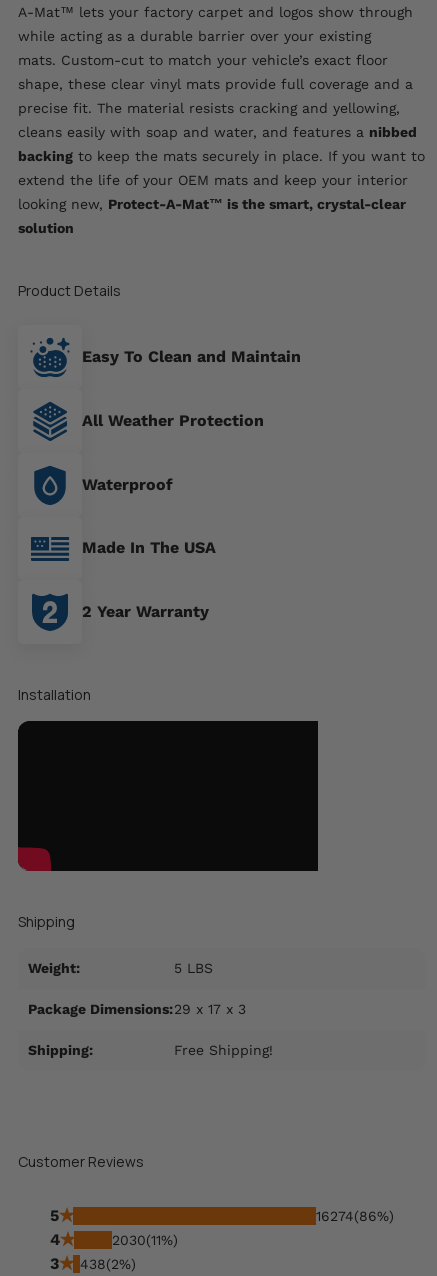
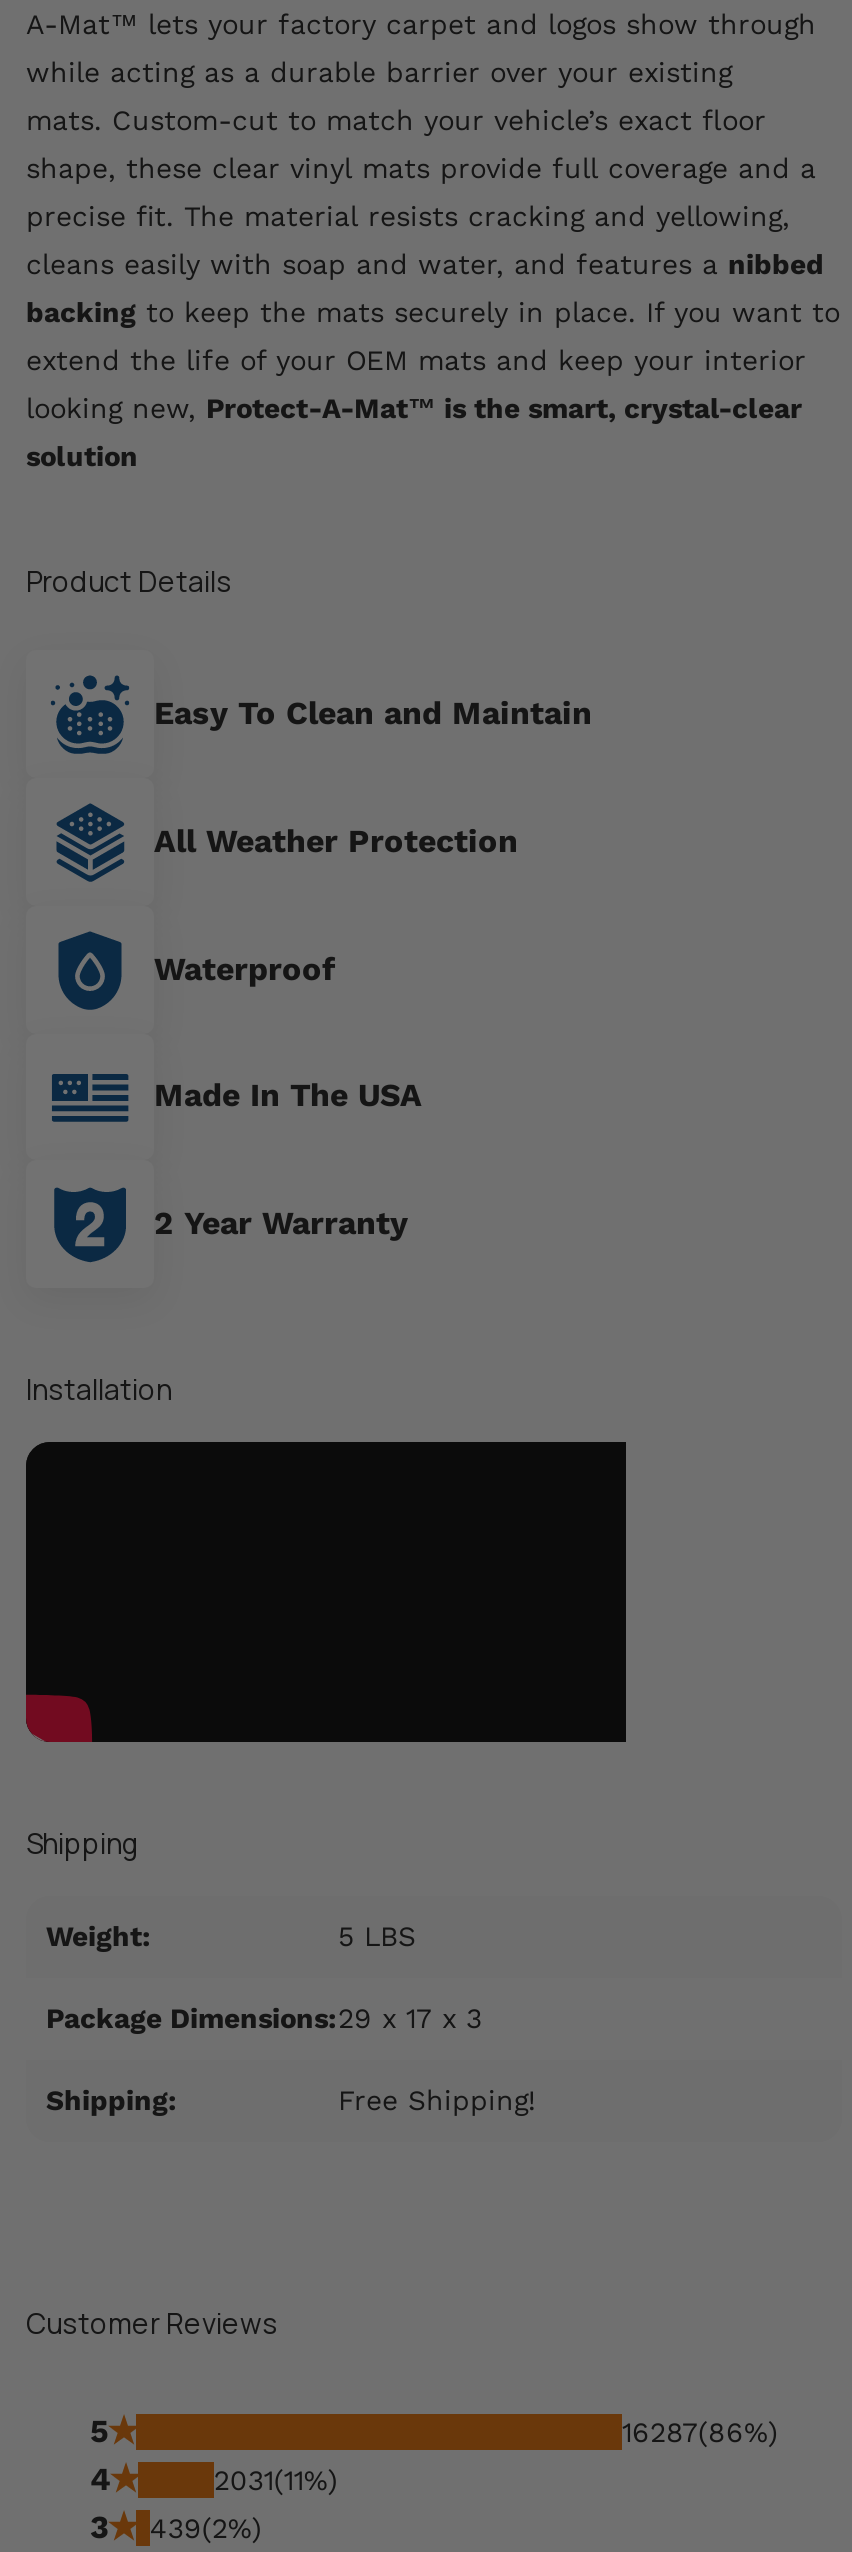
- 16274(86%)
+ 16287(86%)

- 2030(11%)
+ 2031(11%)

- 3 438(2%)
+ 3 439(2%)
